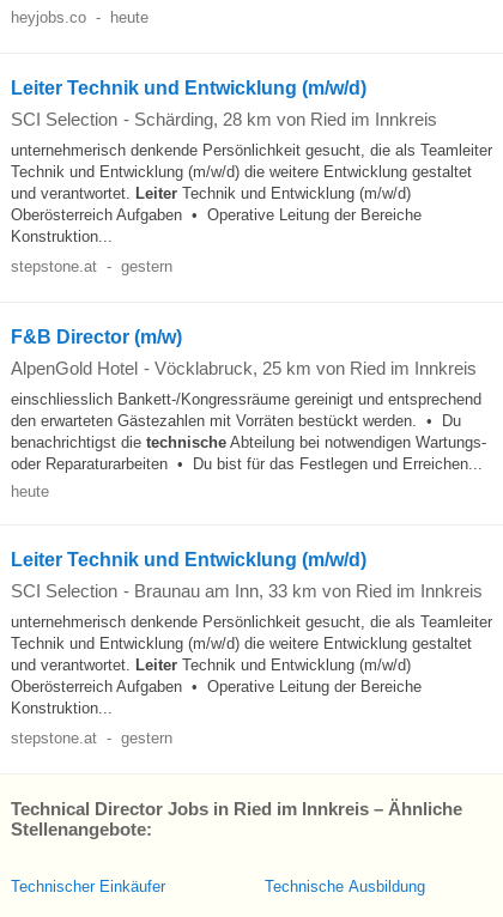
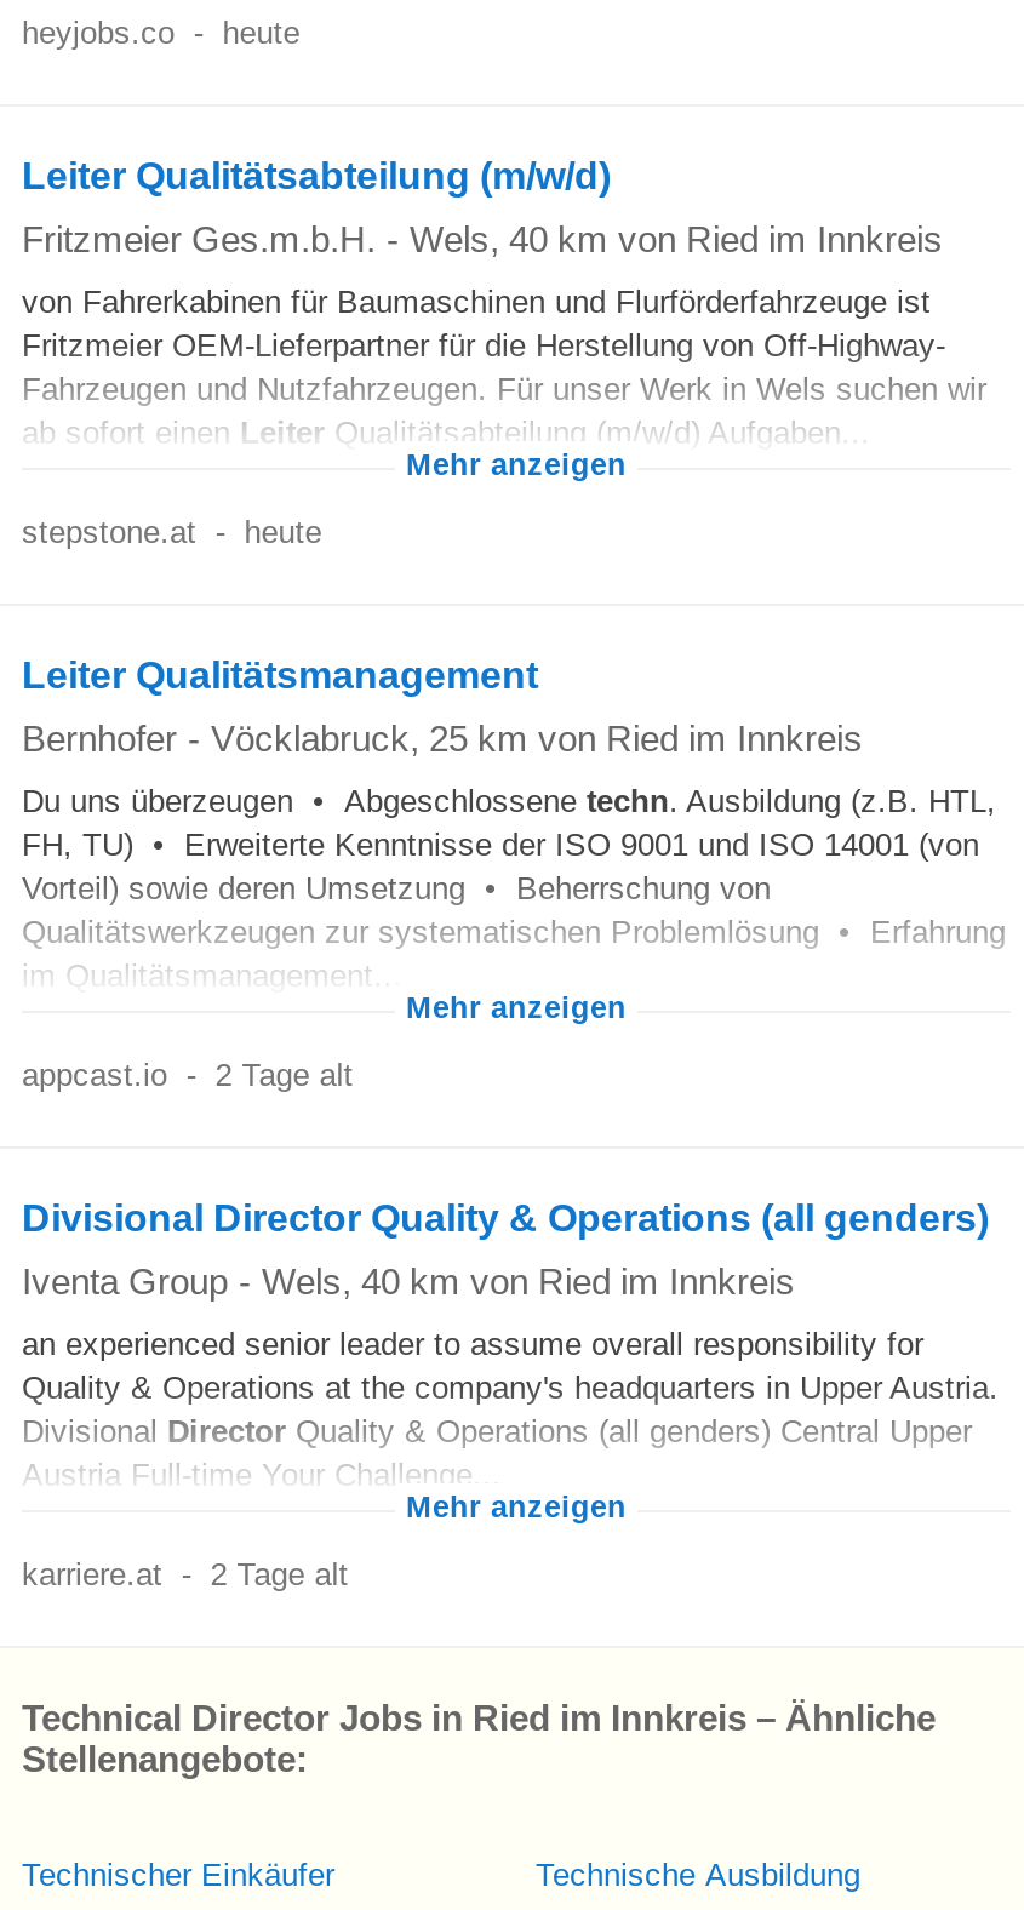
- Leiter Technik und Entwicklung (m/w/d)
+ Leiter Qualitätsabteilung (m/w/d)

- SCI Selection - Schärding, 28 km von Ried im Innkreis
+ Fritzmeier Ges.m.b.H. - Wels, 40 km von Ried im Innkreis

- unternehmerisch denkende Persönlichkeit gesucht, die als Teamleiter
- Technik und Entwicklung (m/w/d) die weitere Entwicklung gestaltet
- und verantwortet. Leiter Technik und Entwicklung (m/w/d)
- Oberösterreich Aufgaben • Operative Leitung der Bereiche
- Konstruktion...
+ von Fahrerkabinen für Baumaschinen und Flurförderfahrzeuge ist
+ Fritzmeier OEM-Lieferpartner für die Herstellung von Off-Highway-
+ Fahrzeugen und Nutzfahrzeugen. Für unser Werk in Wels suchen wir
+ ab sofort einen Leiter Qualitätsabteilung (m/w/d) Aufgaben...
+ Mehr anzeigen

- stepstone.at - gestern
+ stepstone.at - heute

- F&B Director (m/w)
+ Leiter Qualitätsmanagement

- AlpenGold Hotel - Vöcklabruck, 25 km von Ried im Innkreis
+ Bernhofer - Vöcklabruck, 25 km von Ried im Innkreis

- einschliesslich Bankett-/Kongressräume gereinigt und entsprechend
- den erwarteten Gästezahlen mit Vorräten bestückt werden. • Du
- benachrichtigst die technische Abteilung bei notwendigen Wartungs-
- oder Reparaturarbeiten • Du bist für das Festlegen und Erreichen...
+ Du uns überzeugen • Abgeschlossene techn. Ausbildung (z.B. HTL,
+ FH, TU) • Erweiterte Kenntnisse der ISO 9001 und ISO 14001 (von
+ Vorteil) sowie deren Umsetzung • Beherrschung von
+ Qualitätswerkzeugen zur systematischen Problemlösung • Erfahrung
+ im Qualitätsmanagement...
+ Mehr anzeigen

- heute
+ appcast.io - 2 Tage alt

- Leiter Technik und Entwicklung (m/w/d)
+ Divisional Director Quality & Operations (all genders)

- SCI Selection - Braunau am Inn, 33 km von Ried im Innkreis
+ Iventa Group - Wels, 40 km von Ried im Innkreis

- unternehmerisch denkende Persönlichkeit gesucht, die als Teamleiter
- Technik und Entwicklung (m/w/d) die weitere Entwicklung gestaltet
- und verantwortet. Leiter Technik und Entwicklung (m/w/d)
- Oberösterreich Aufgaben • Operative Leitung der Bereiche
- Konstruktion...
+ an experienced senior leader to assume overall responsibility for
+ Quality & Operations at the company's headquarters in Upper Austria.
+ Divisional Director Quality & Operations (all genders) Central Upper
+ Austria Full-time Your Challenge...
+ Mehr anzeigen

- stepstone.at - gestern
+ karriere.at - 2 Tage alt
